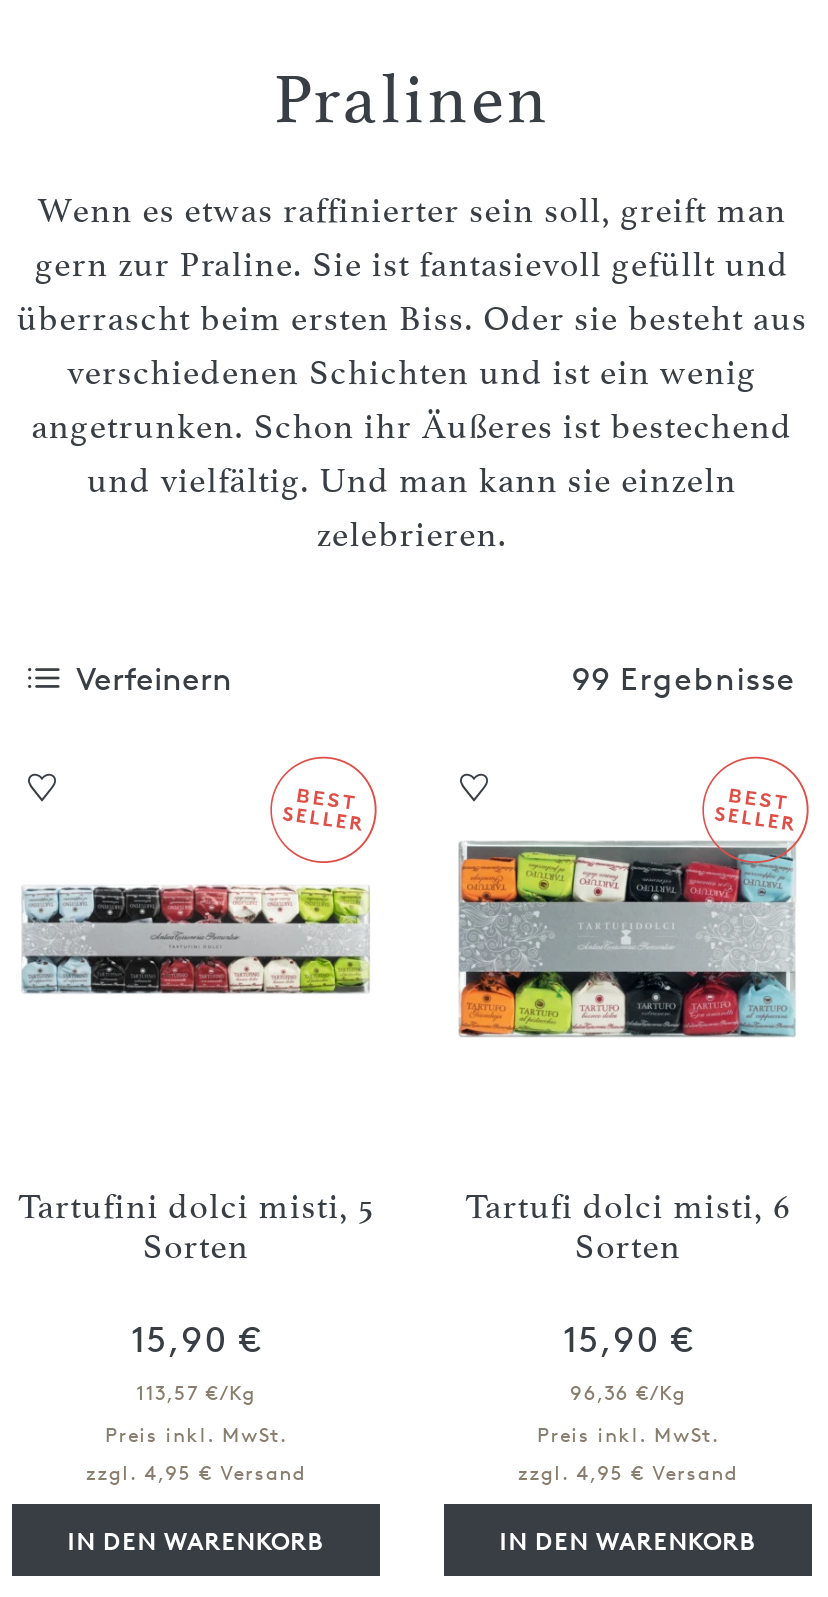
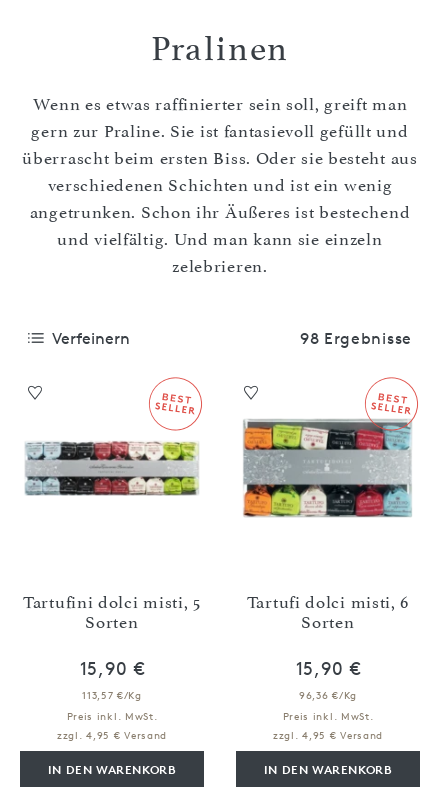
- 99 Ergebnisse
+ 98 Ergebnisse
